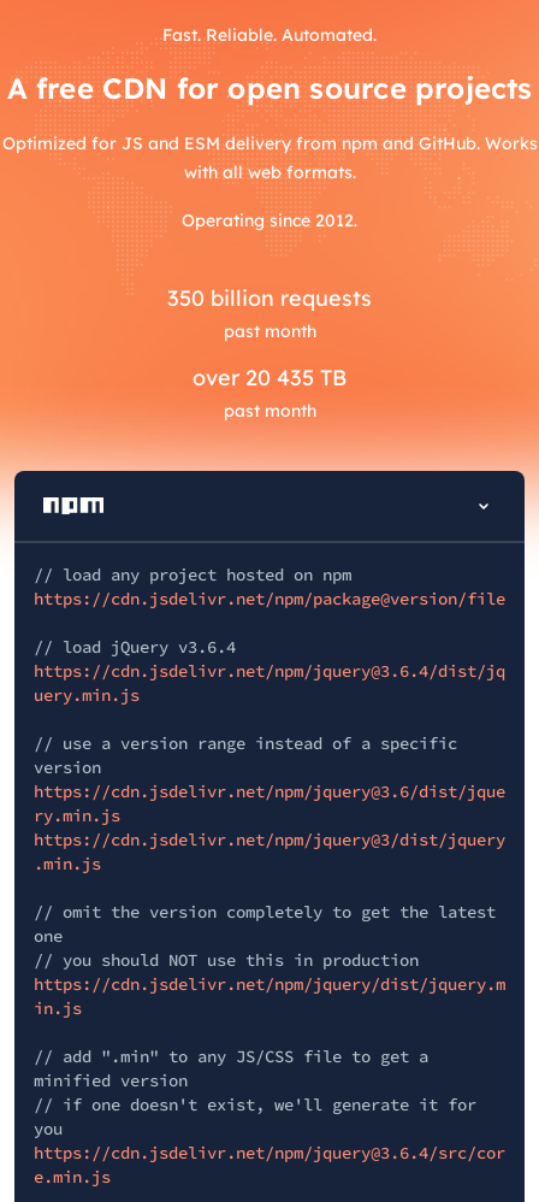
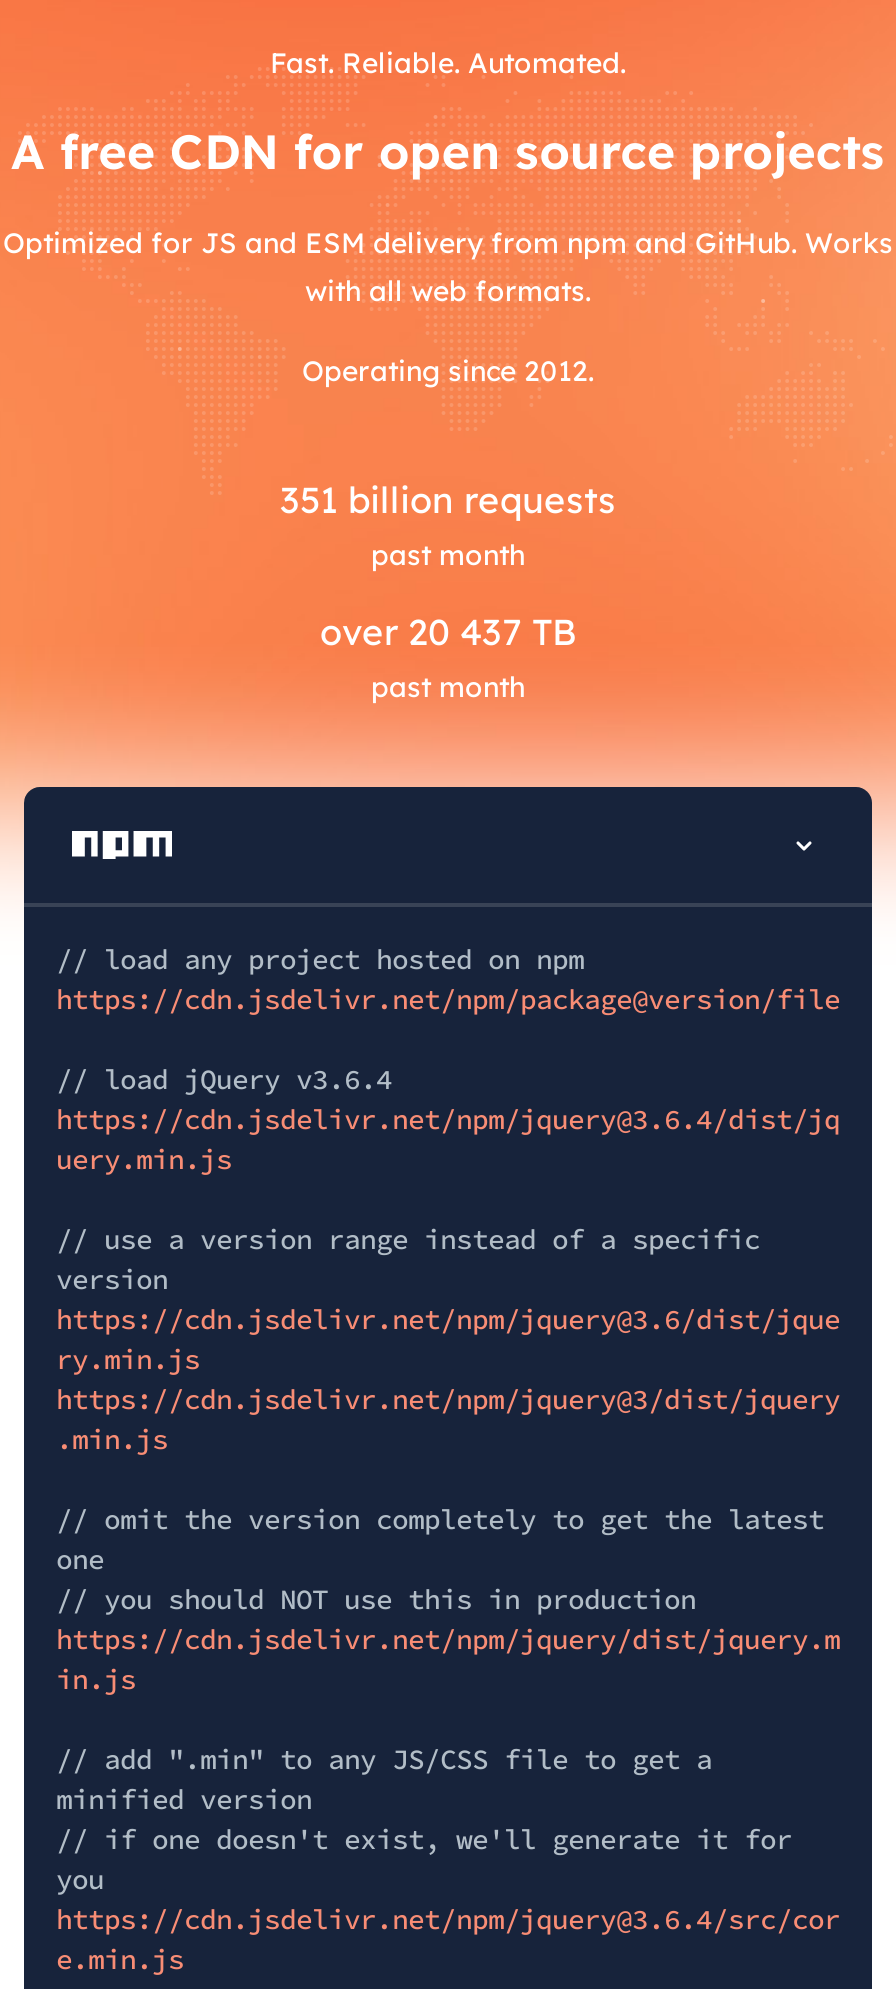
- 350 billion requests
+ 351 billion requests

- over 20 435 TB
+ over 20 437 TB
